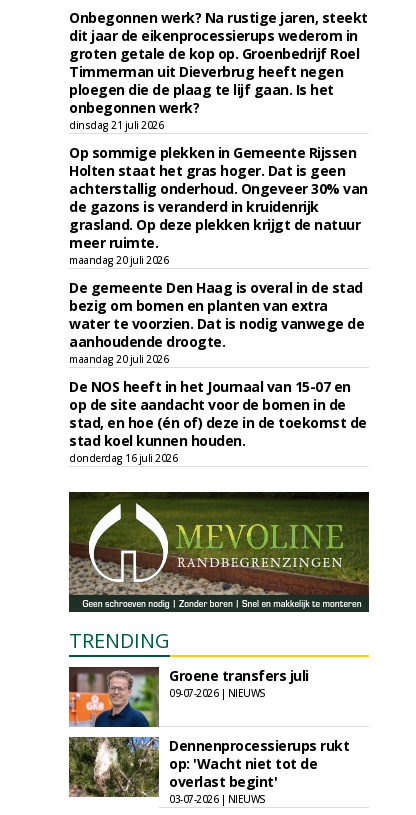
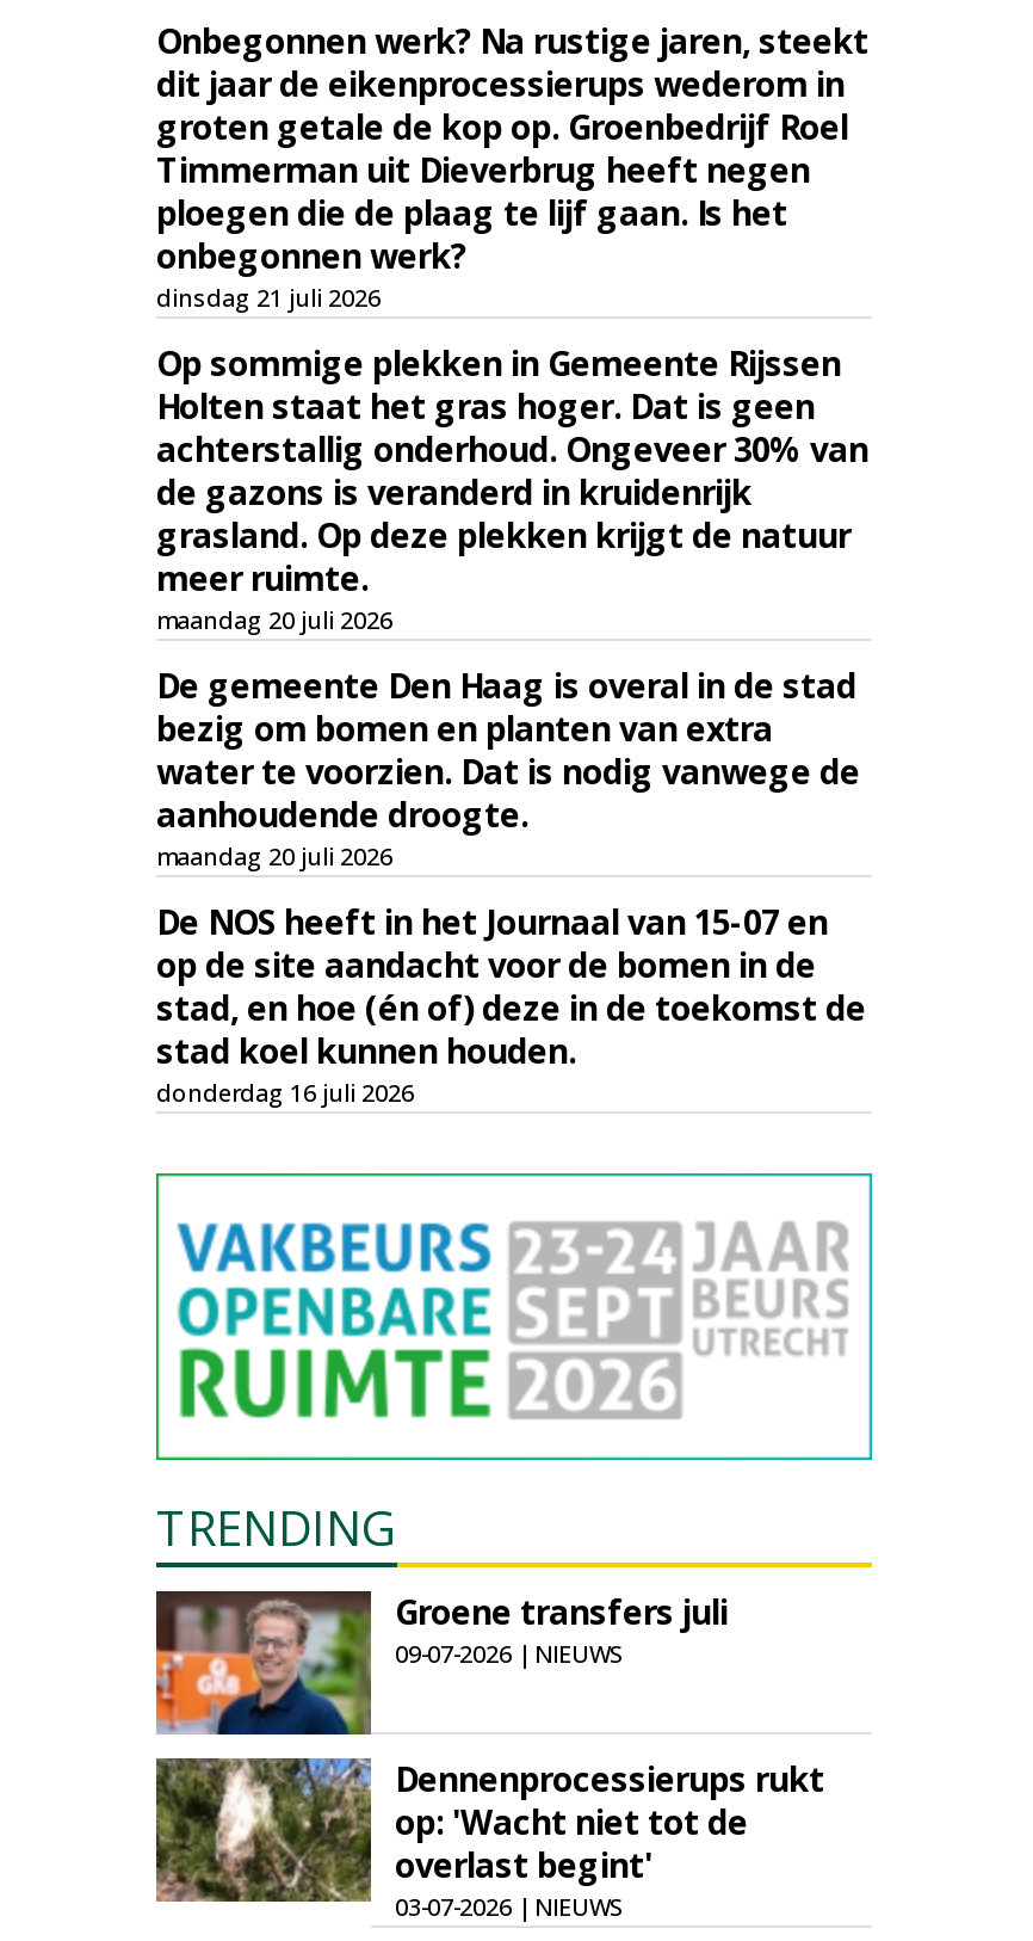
- [image]
+ [image]
